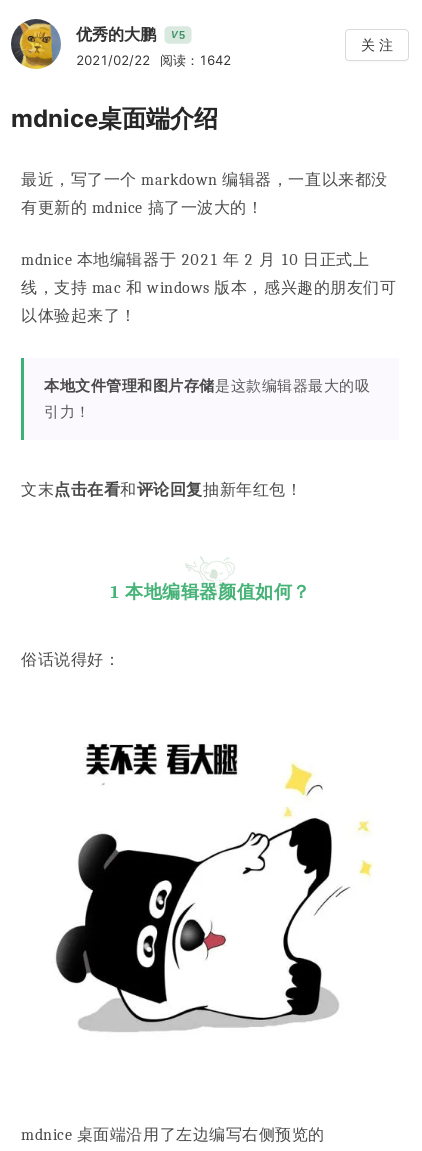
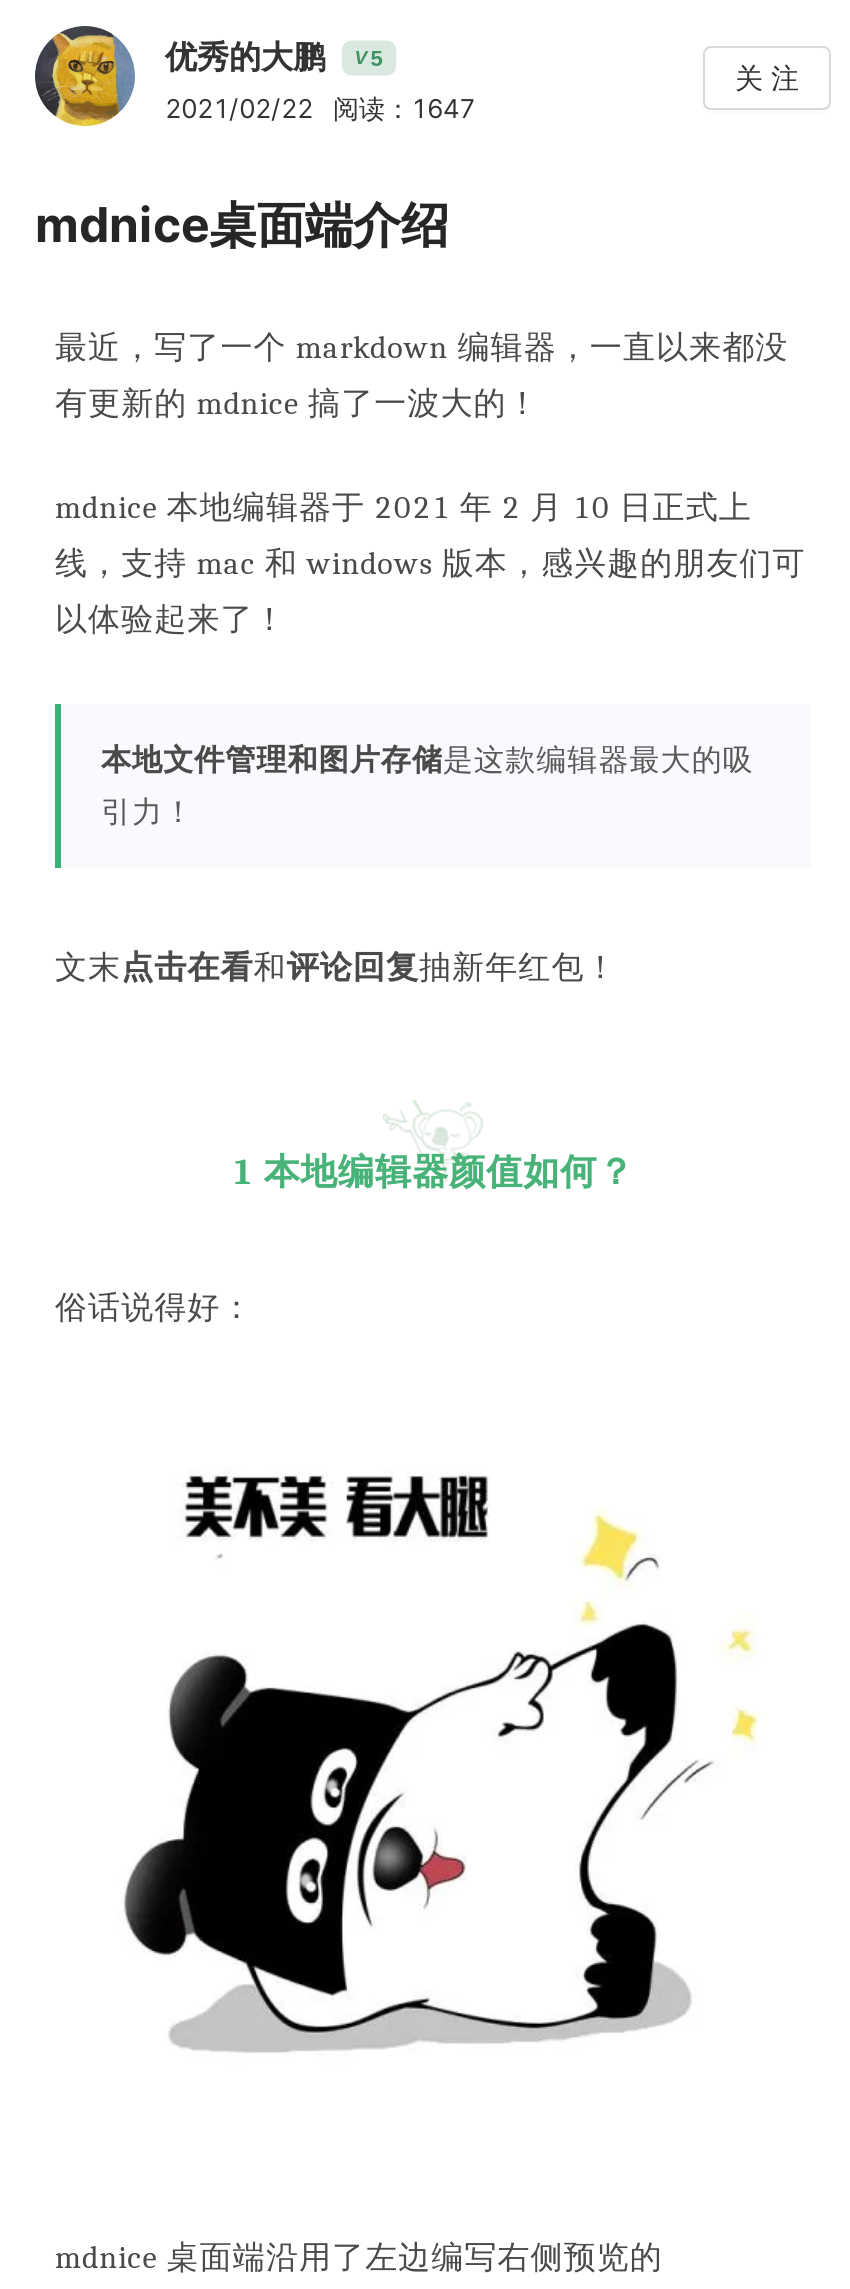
- 2021/02/22 阅读：1642
+ 2021/02/22 阅读：1647
